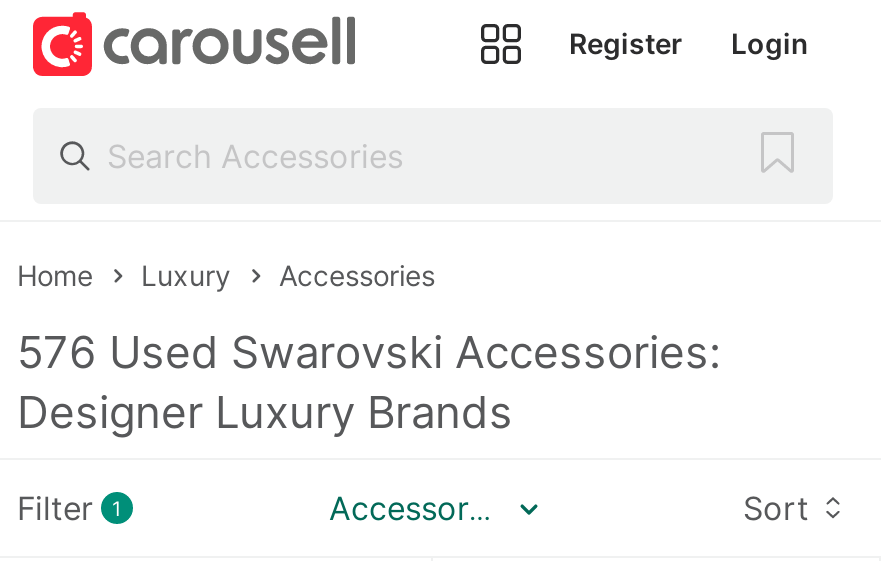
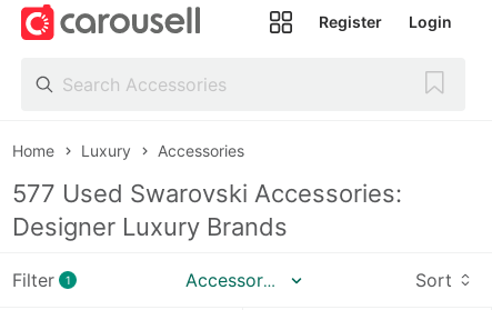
- 576 Used Swarovski Accessories:
+ 577 Used Swarovski Accessories:
